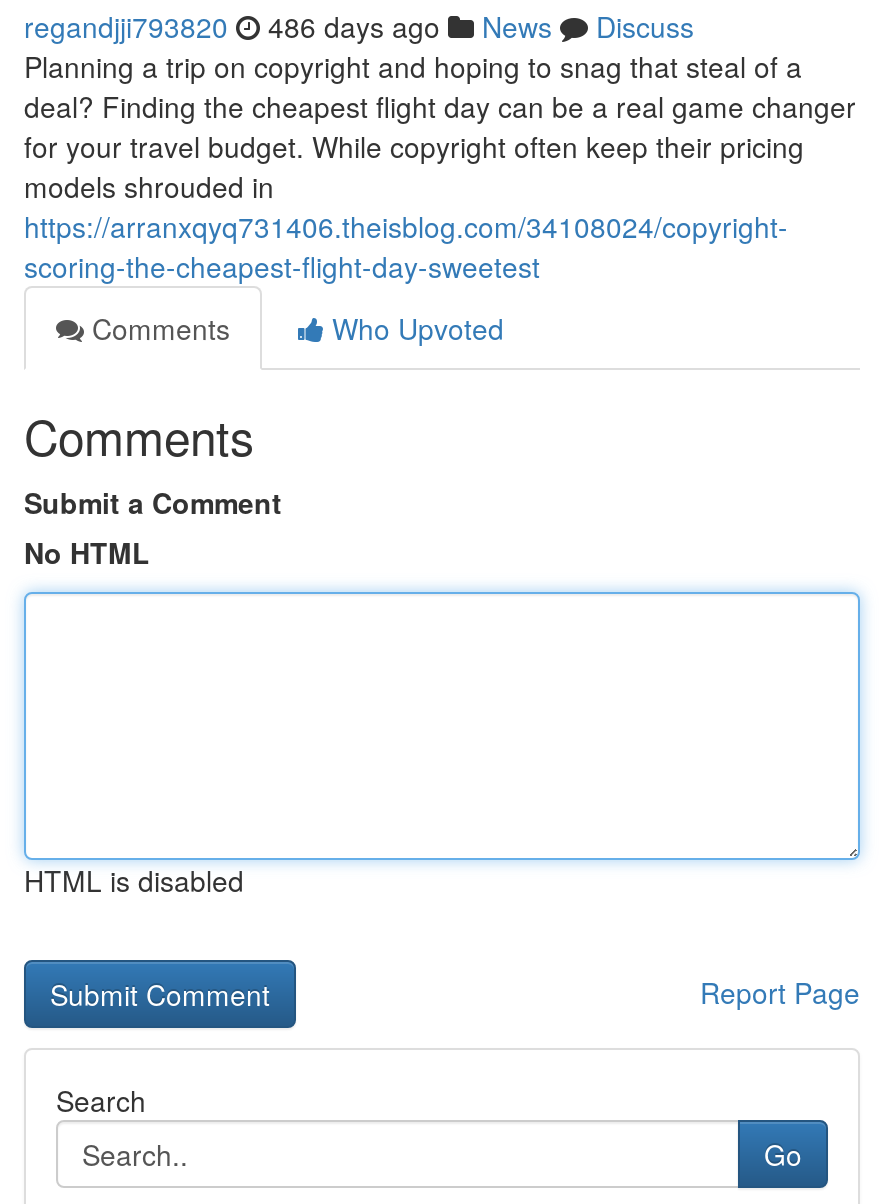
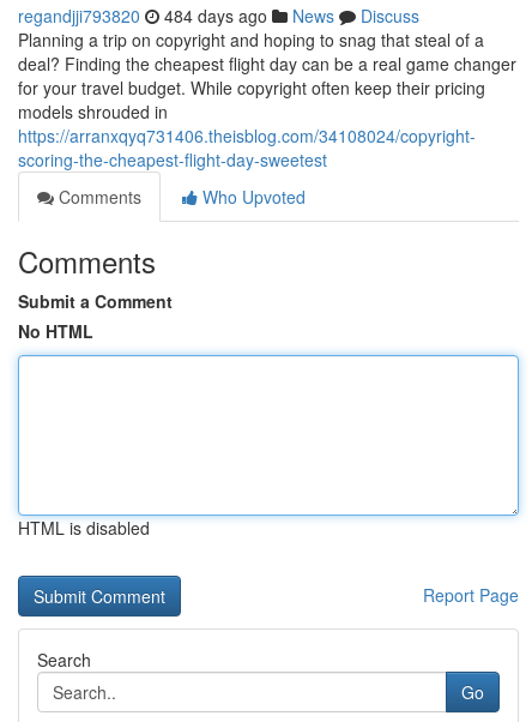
- regandjji793820 486 days ago News Discuss
+ regandjji793820 484 days ago News Discuss
